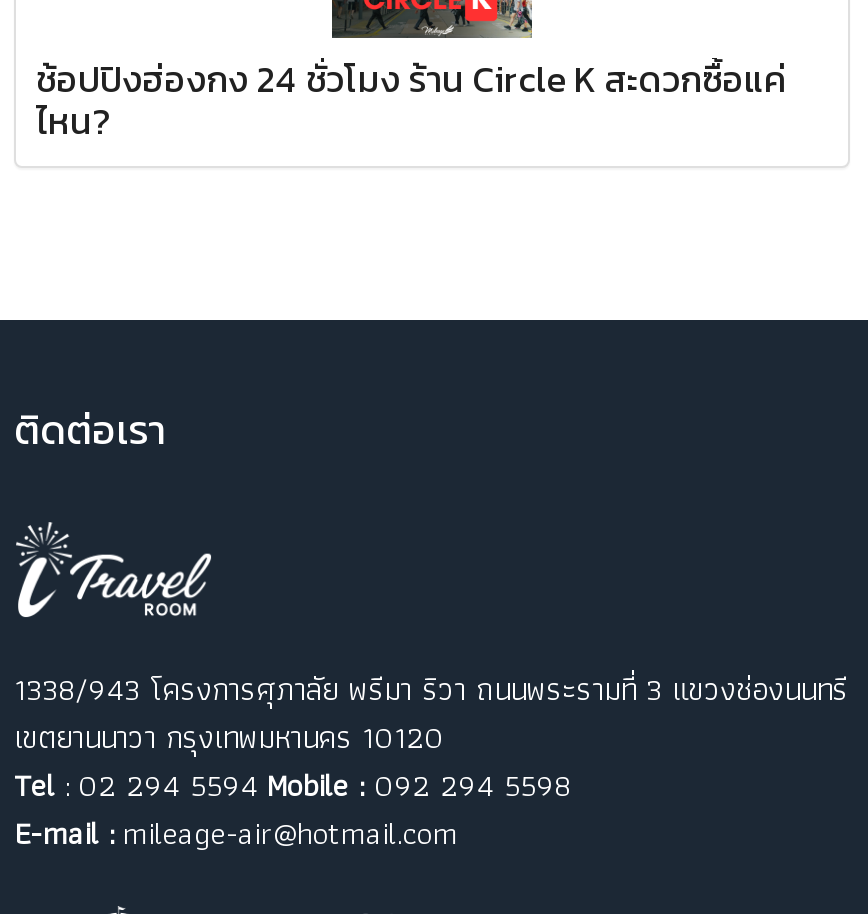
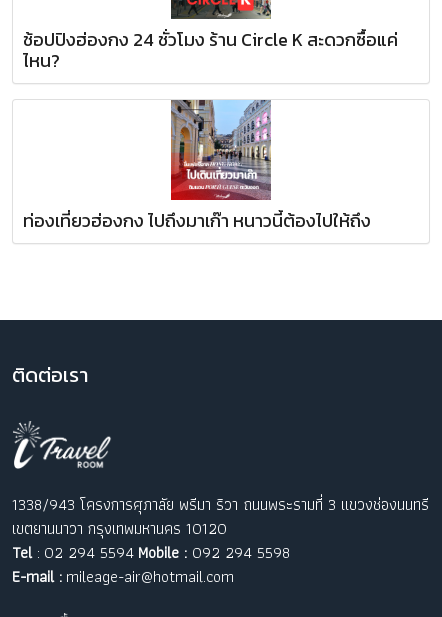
+ [image]
+ ท่องเที่ยวฮ่องกง ไปถึงมาเก๊า หนาวนี้ต้องไปให้ถึง
